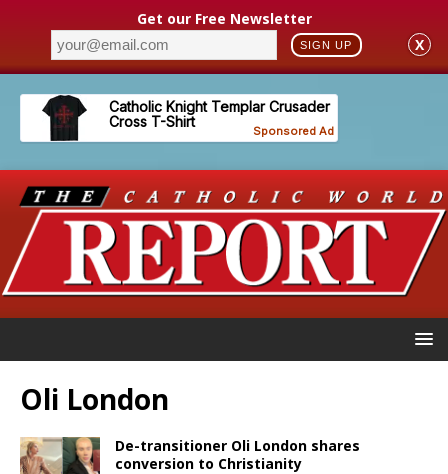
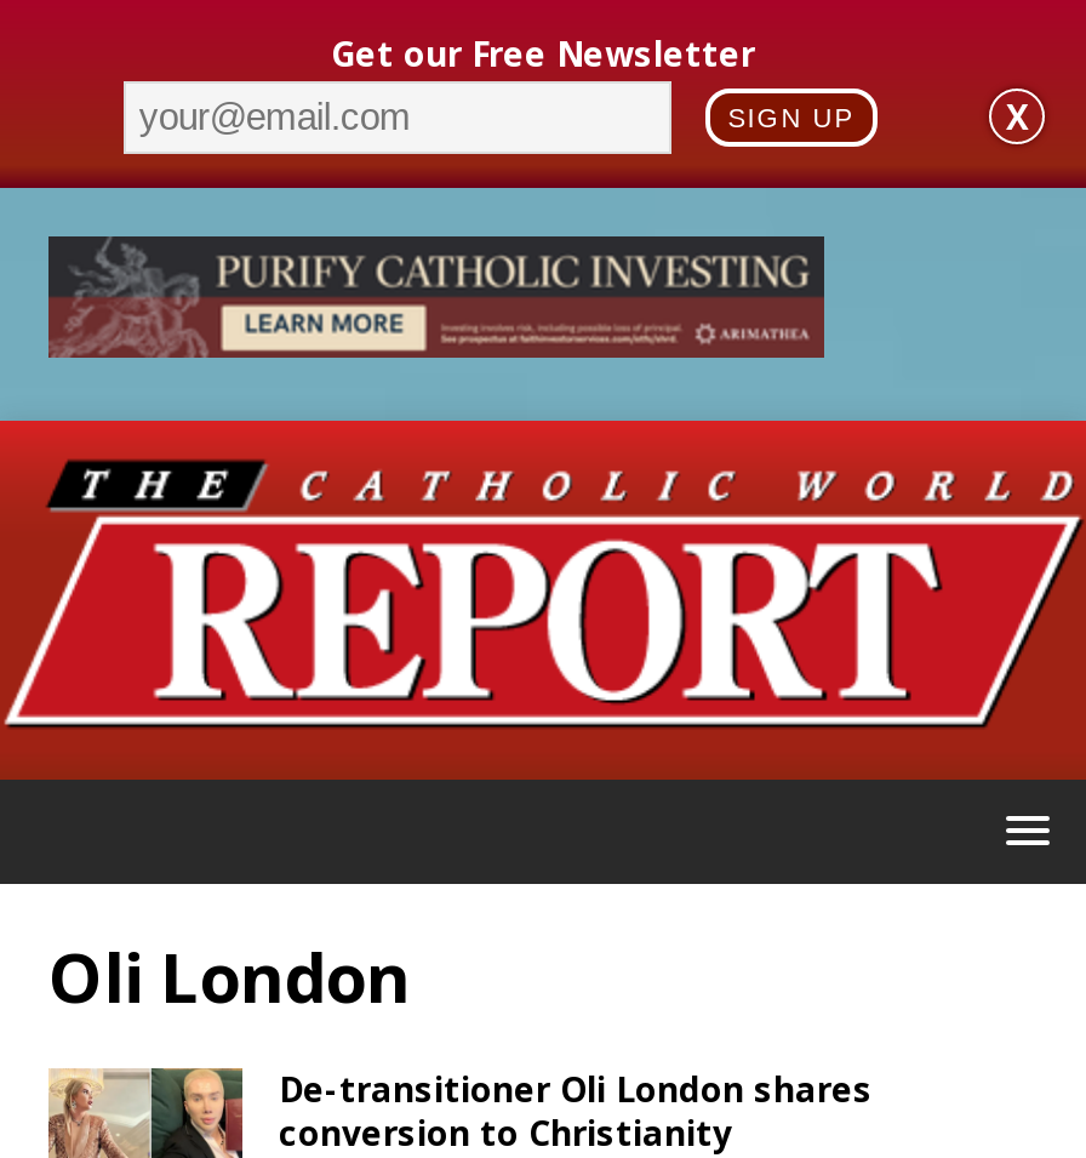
- [image]
+ [image]
